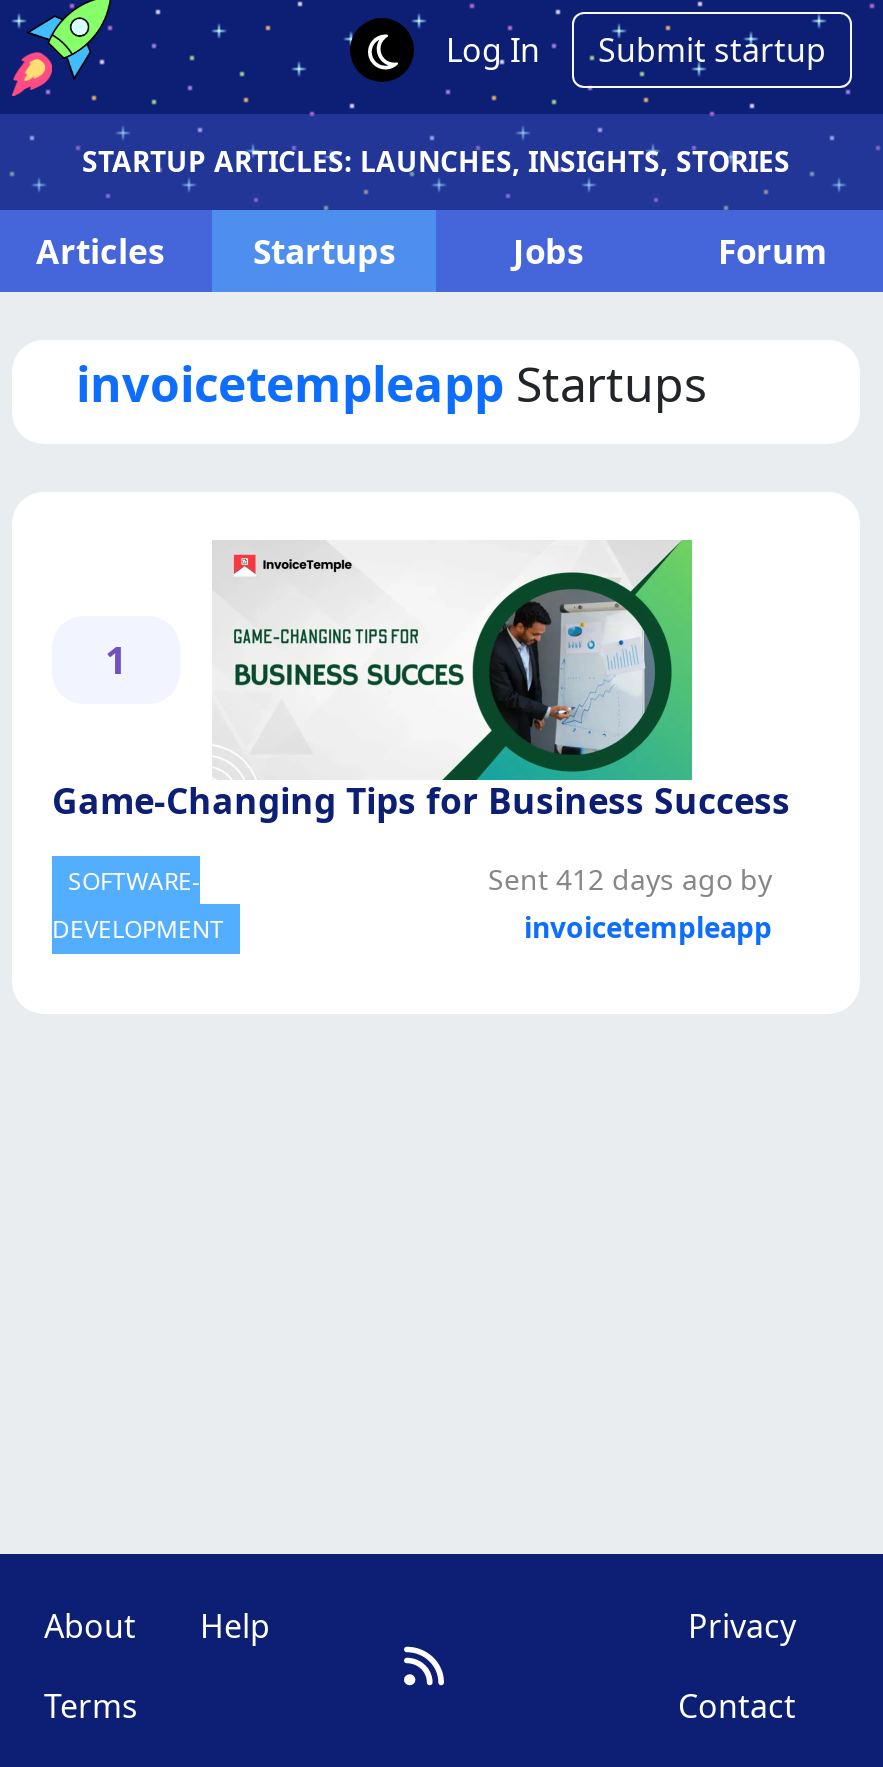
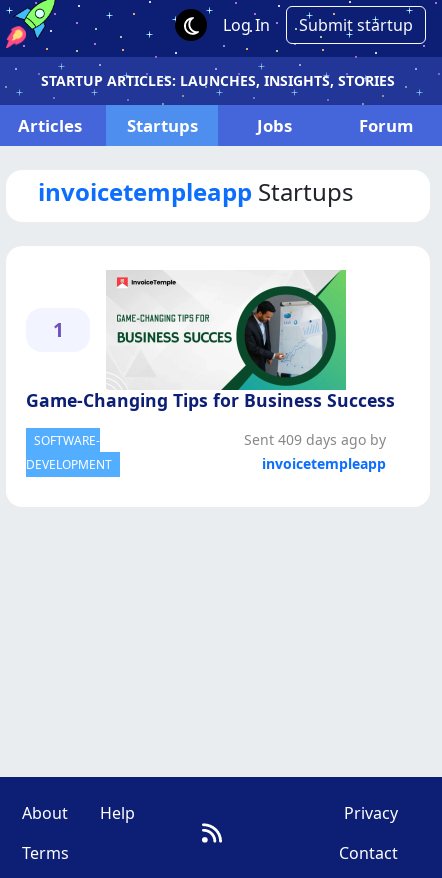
- Sent 412 days ago by
+ Sent 409 days ago by
